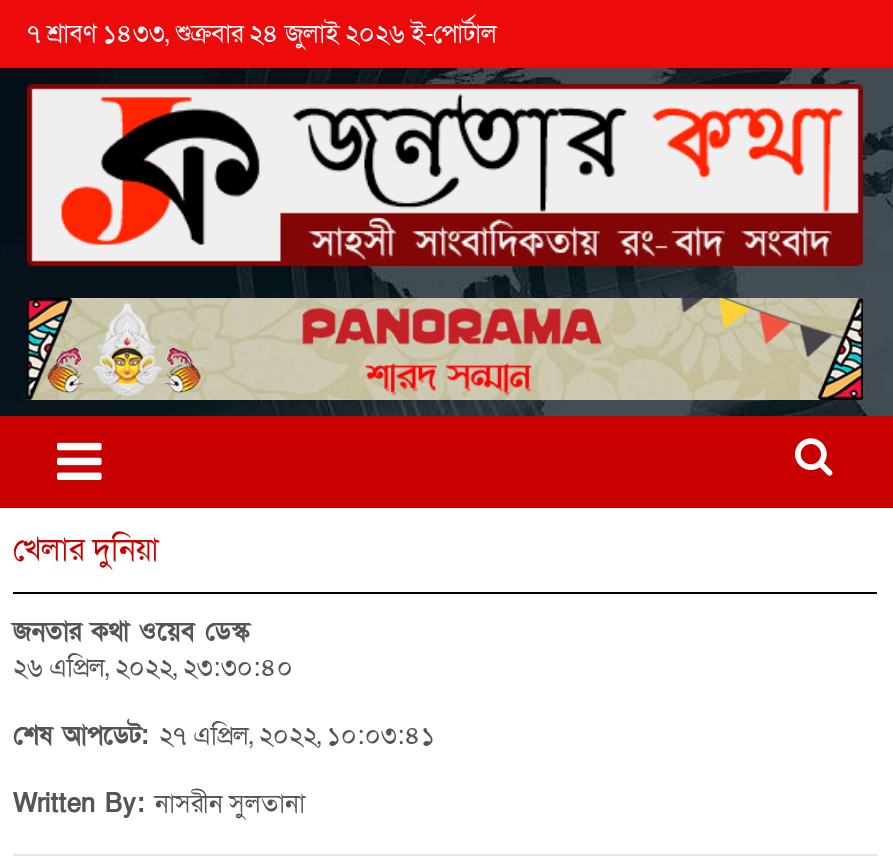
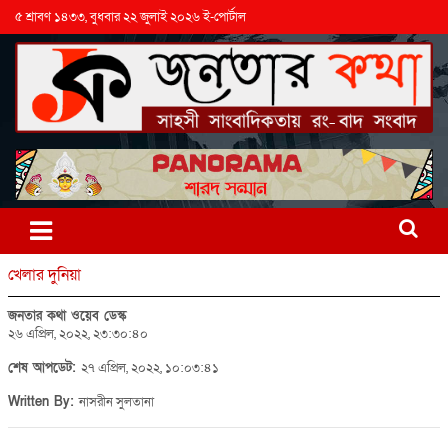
- ৭ শ্রাবণ ১৪৩৩, শুক্রবার ২৪ জুলাই ২০২৬ ই-পোর্টাল
+ ৫ শ্রাবণ ১৪৩৩, বুধবার ২২ জুলাই ২০২৬ ই-পোর্টাল
